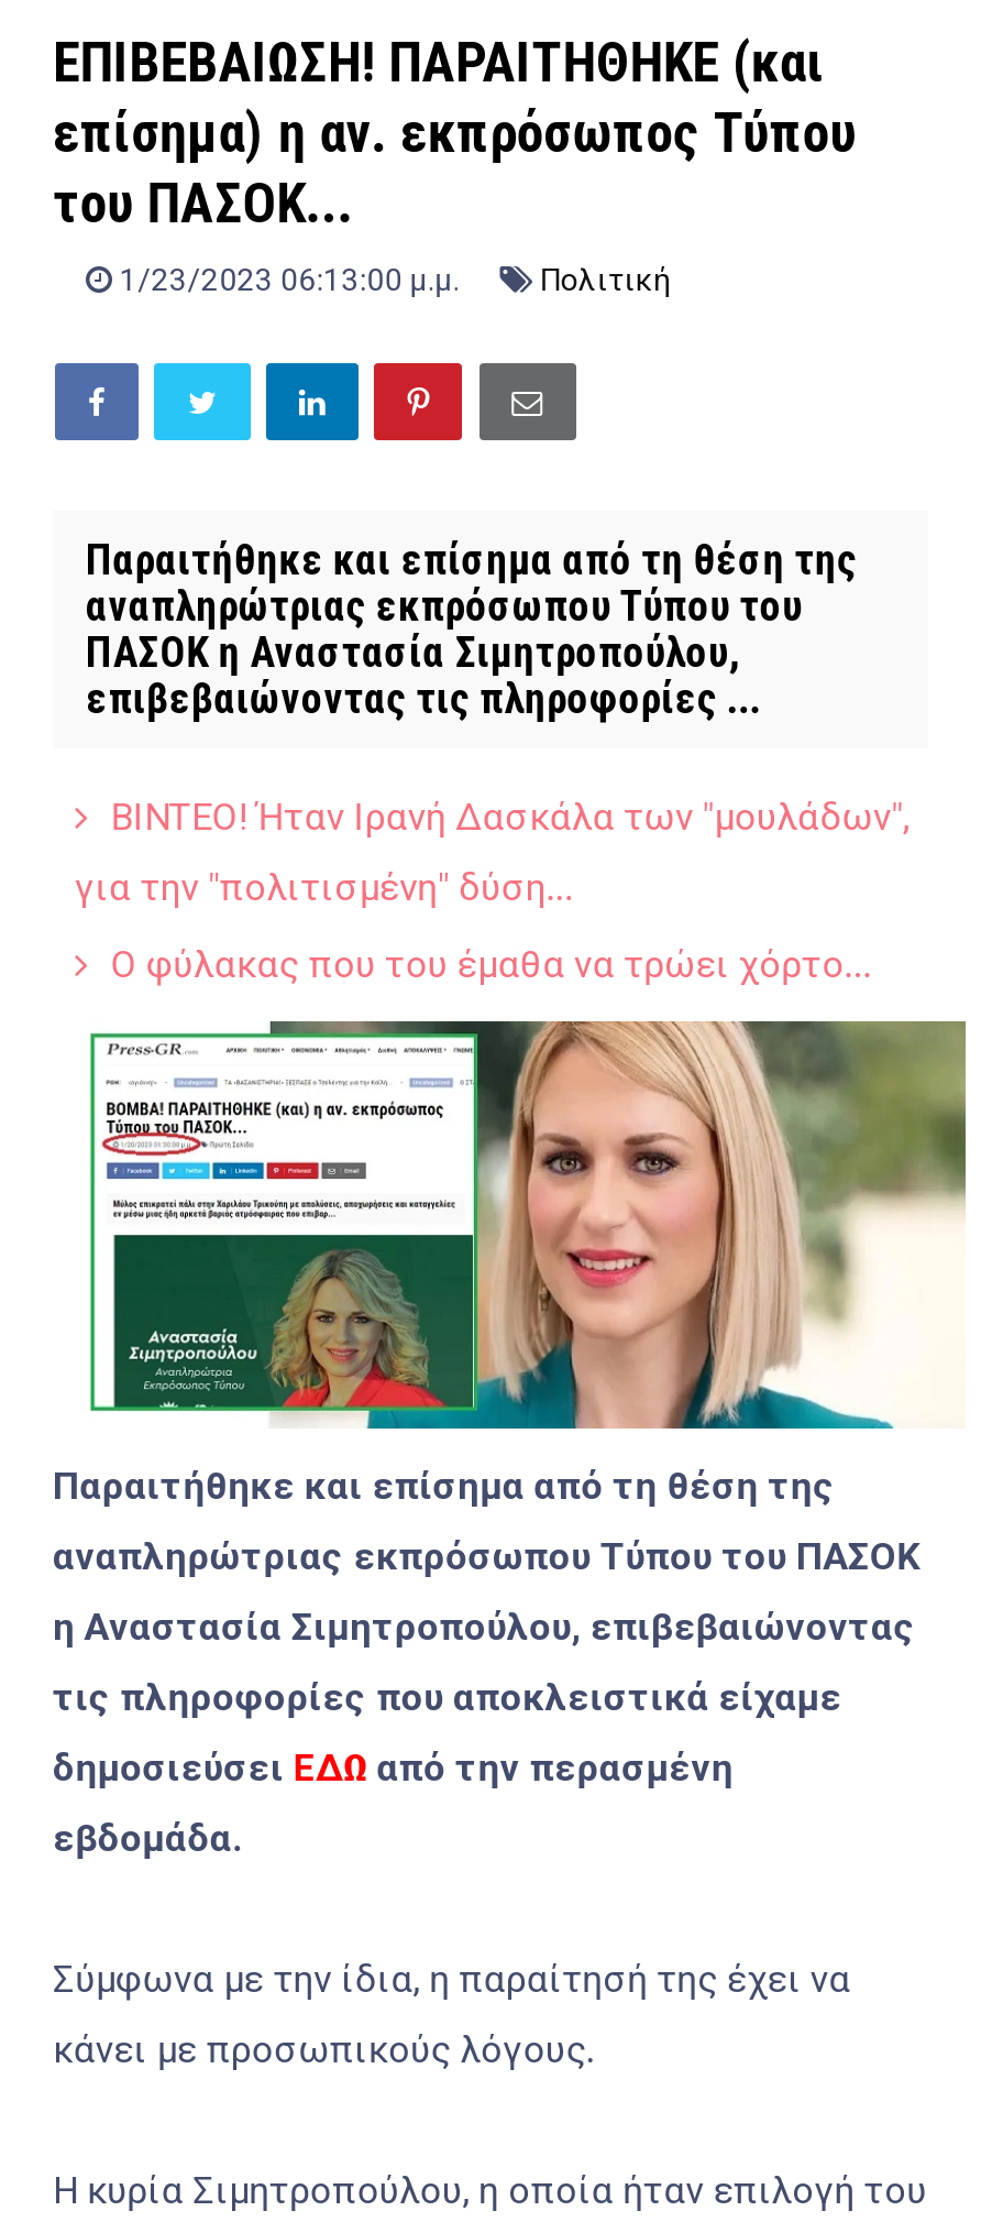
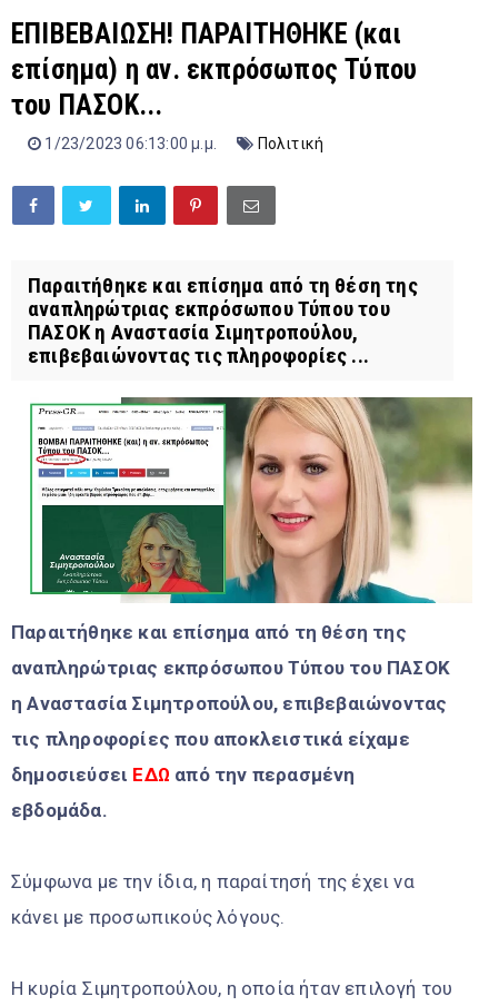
- ΒΙΝΤΕΟ! Ήταν Ιρανή Δασκάλα των "μουλάδων",
- για την "πολιτισμένη" δύση...
- Ο φύλακας που του έμαθα να τρώει χόρτο...
